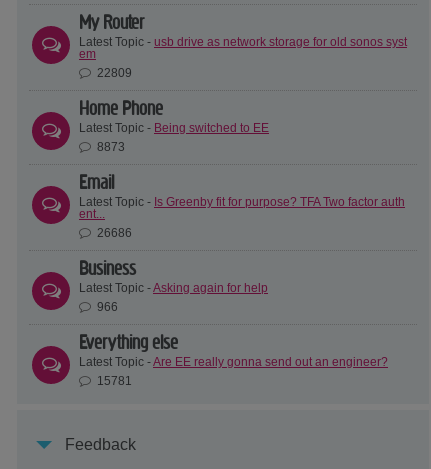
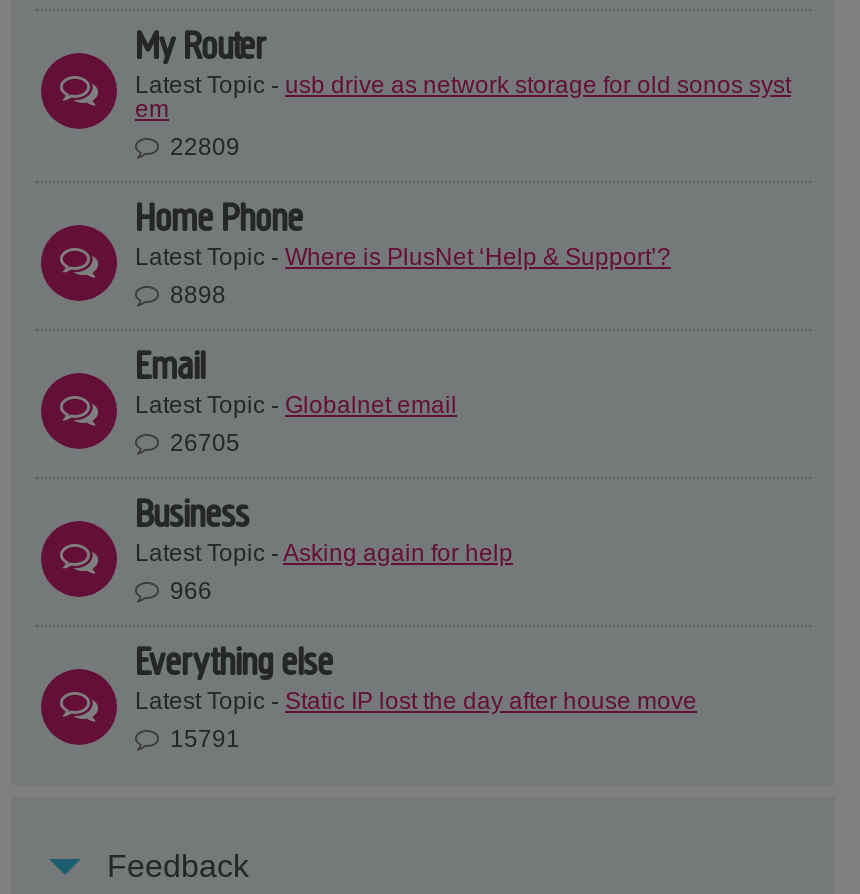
- Latest Topic - Being switched to EE
- 8873
+ Latest Topic - Where is PlusNet ‘Help & Support’?
+ 8898

- Latest Topic - Is Greenby fit for purpose? TFA Two factor auth
- ent...
- 26686
+ Latest Topic - Globalnet email
+ 26705

- Latest Topic - Are EE really gonna send out an engineer?
+ Latest Topic - Static IP lost the day after house move

- 15781
+ 15791
